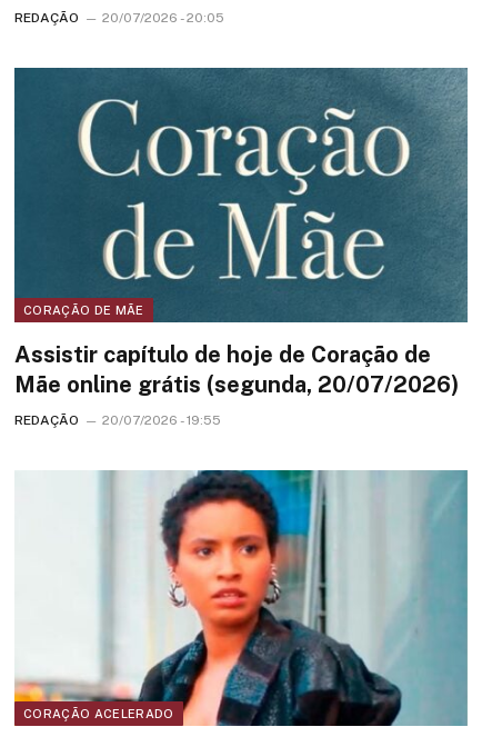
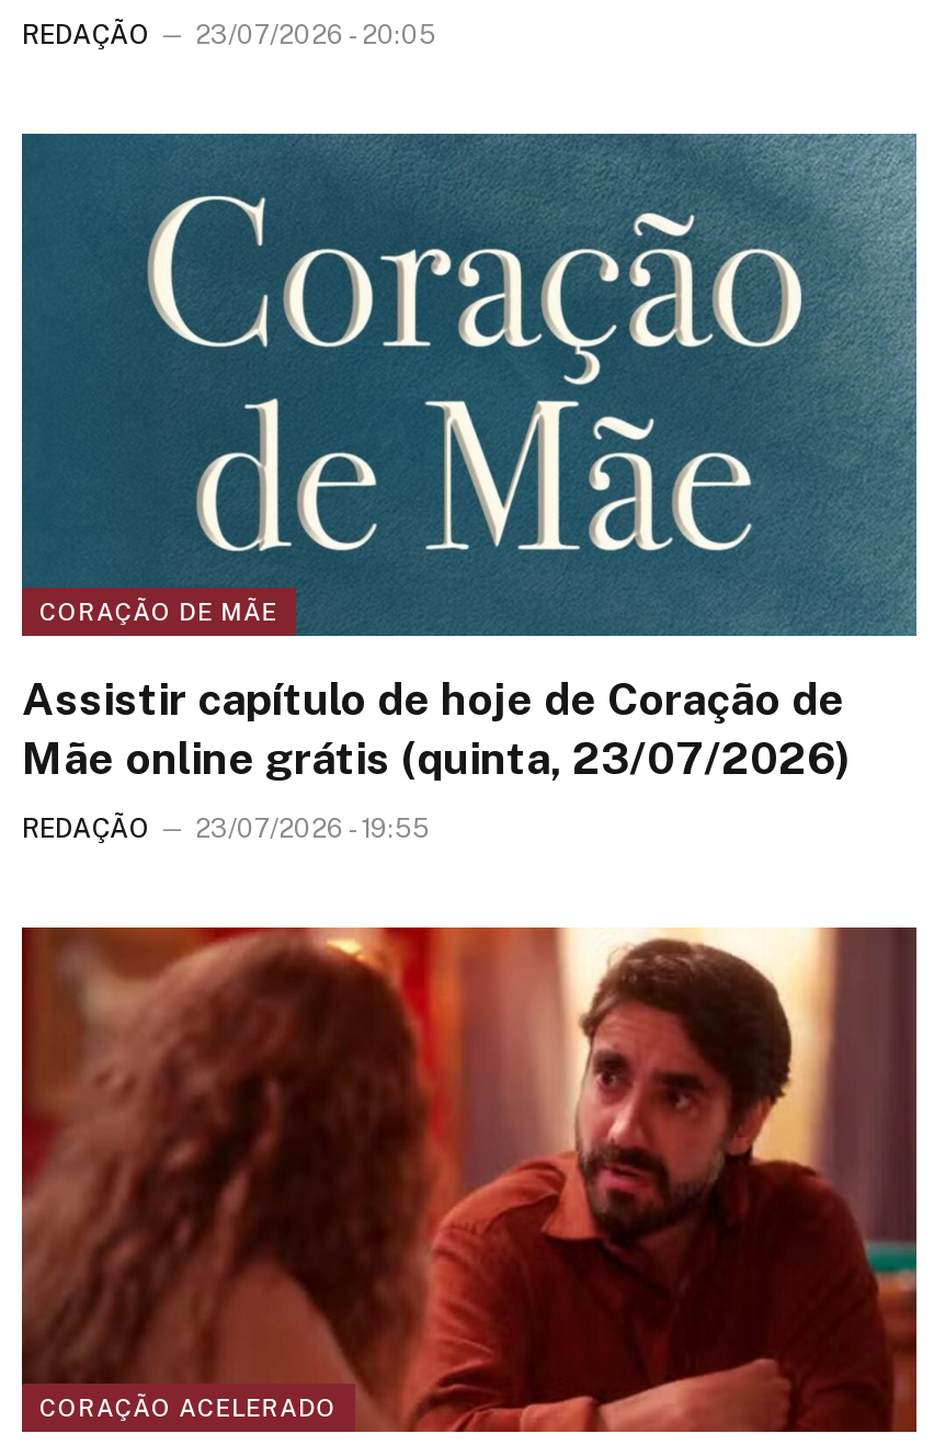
- REDAÇÃO 20/07/2026 - 20:05
+ REDAÇÃO 23/07/2026 - 20:05

- Mãe online grátis (segunda, 20/07/2026)
+ Mãe online grátis (quinta, 23/07/2026)

- REDAÇÃO 20/07/2026 - 19:55
+ REDAÇÃO 23/07/2026 - 19:55

- [image]
+ [image]
